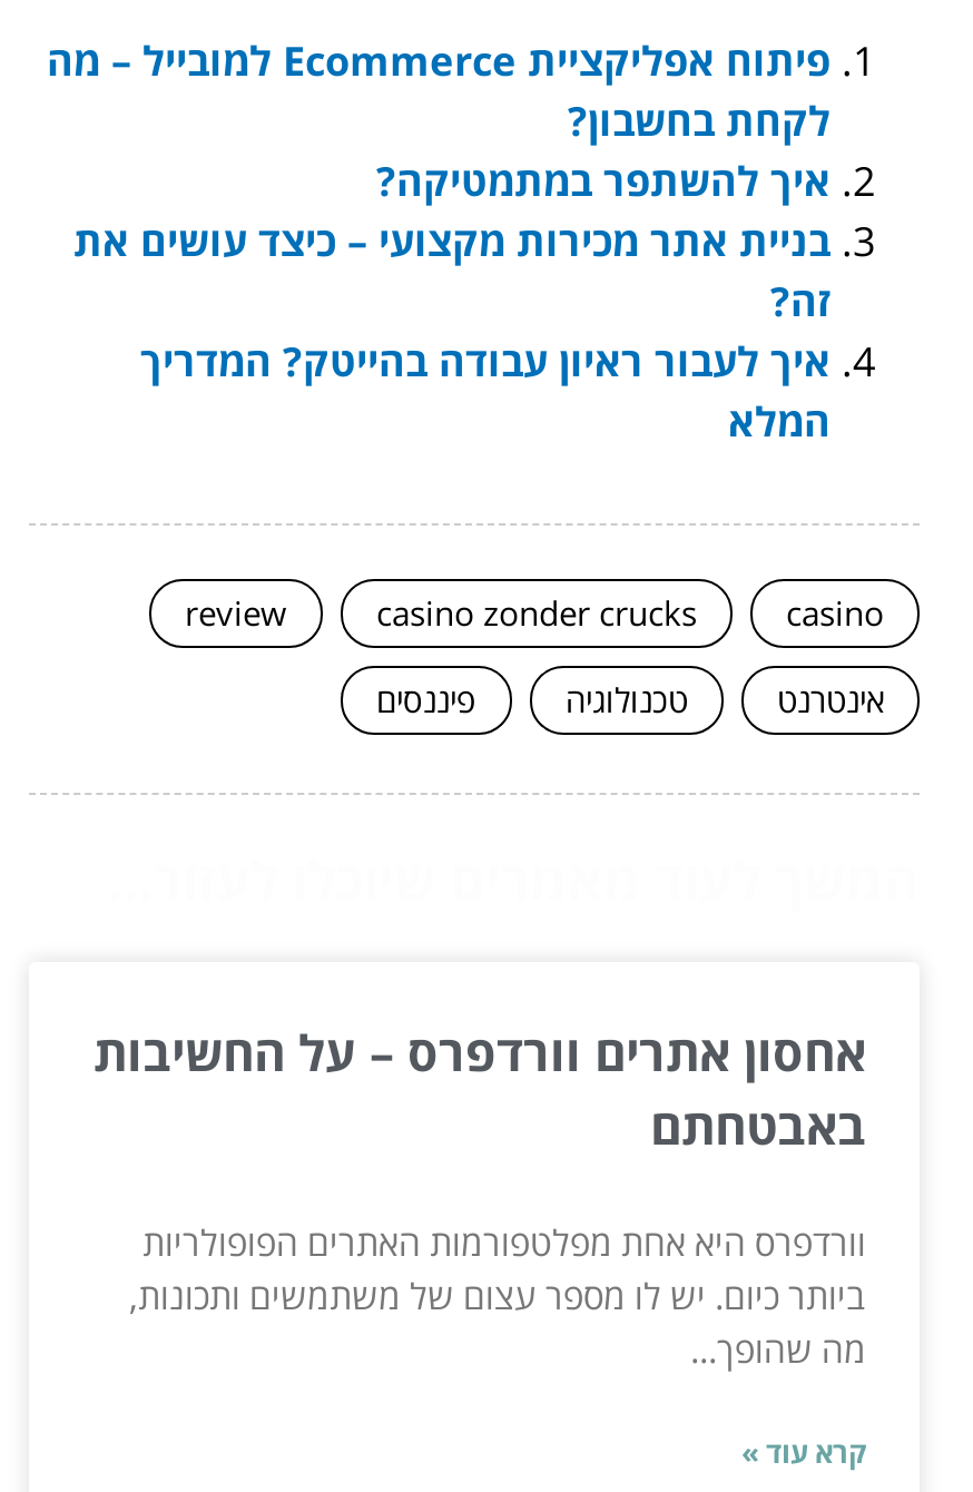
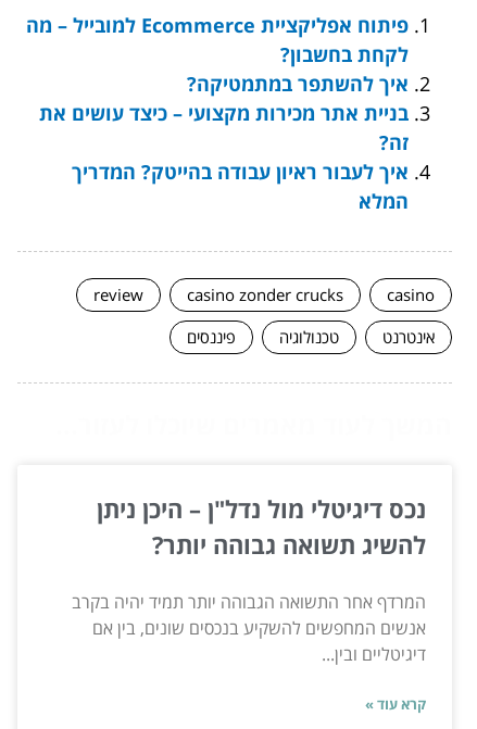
- אחסון אתרים וורדפרס – על החשיבות
- באבטחתם
+ נכס דיגיטלי מול נדל"ן – היכן ניתן
+ להשיג תשואה גבוהה יותר?

- וורדפרס היא אחת מפלטפורמות האתרים הפופולריות
- ביותר כיום. יש לו מספר עצום של משתמשים ותכונות,
- מה שהופך...
+ המרדף אחר התשואה הגבוהה יותר תמיד יהיה בקרב
+ אנשים המחפשים להשקיע בנכסים שונים, בין אם
+ דיגיטליים ובין...
